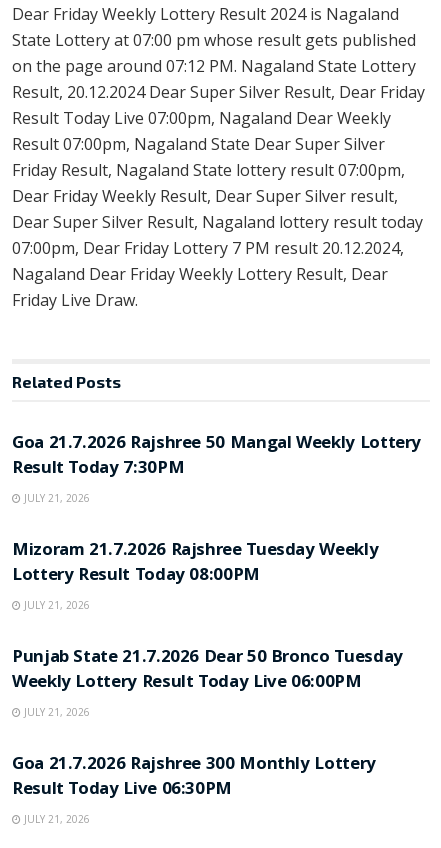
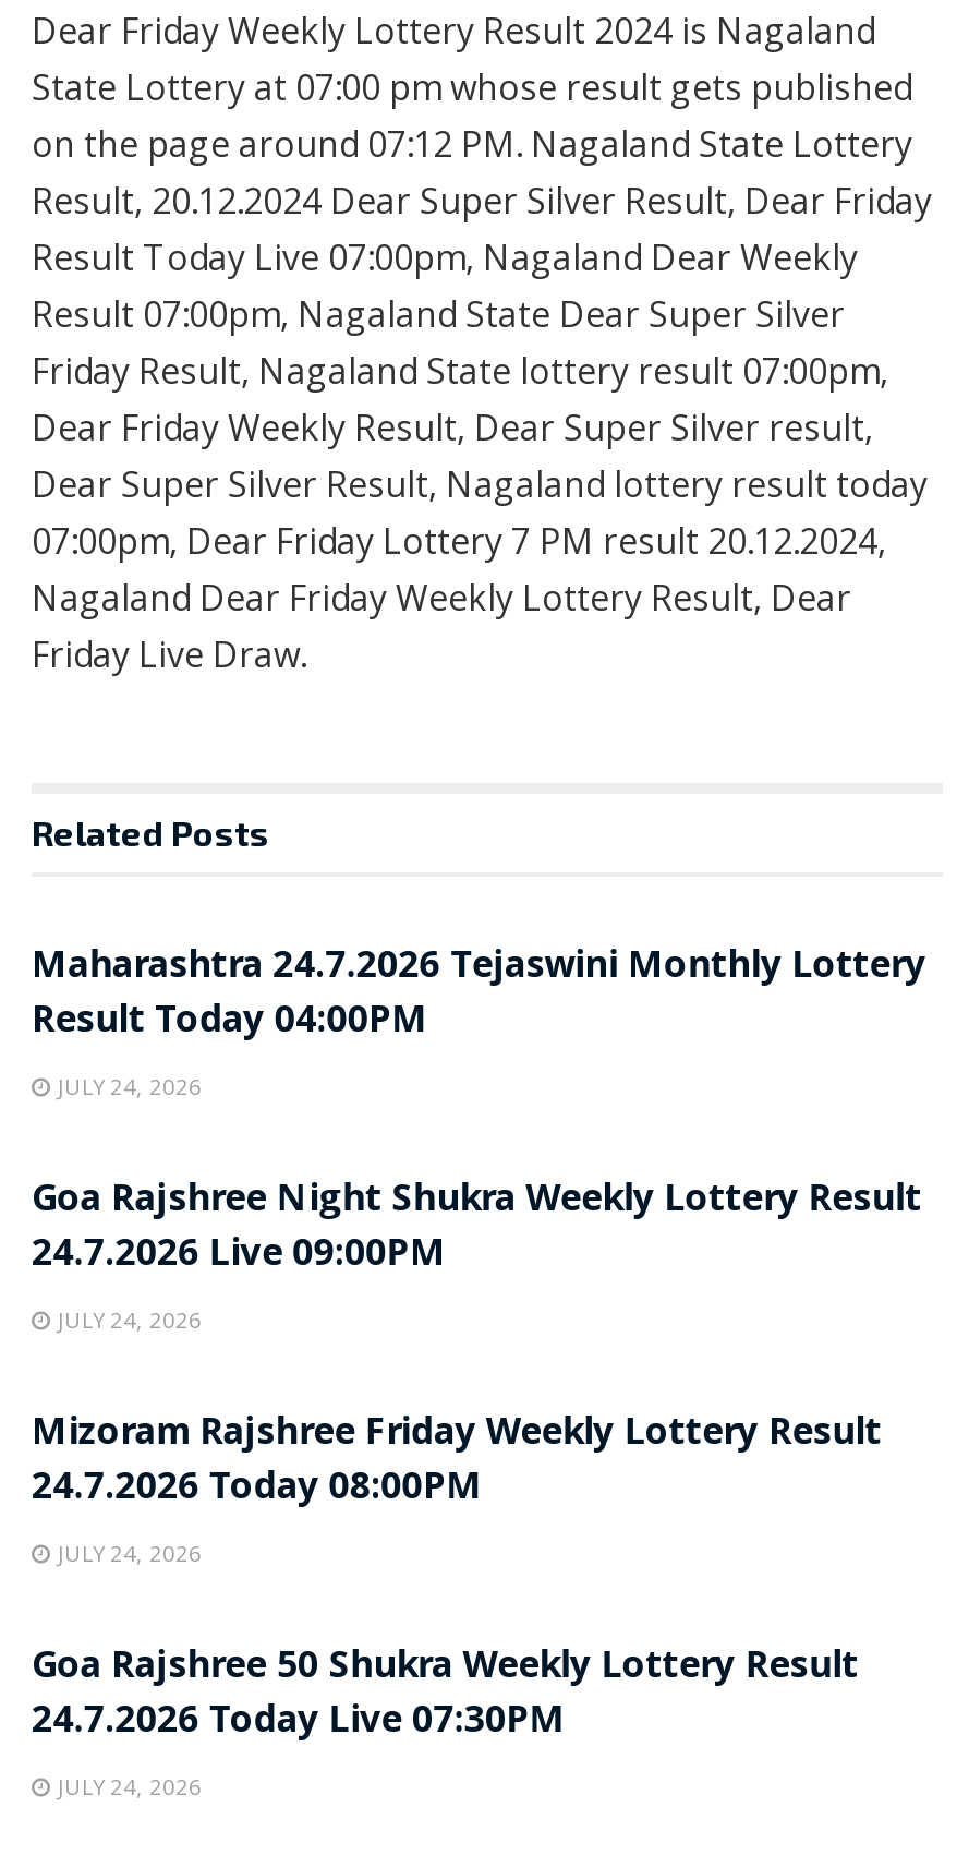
- Goa 21.7.2026 Rajshree 50 Mangal Weekly Lottery
- Result Today 7:30PM
- JULY 21, 2026
+ Maharashtra 24.7.2026 Tejaswini Monthly Lottery
+ Result Today 04:00PM
+ JULY 24, 2026

- Mizoram 21.7.2026 Rajshree Tuesday Weekly
- Lottery Result Today 08:00PM
- JULY 21, 2026
+ Goa Rajshree Night Shukra Weekly Lottery Result
+ 24.7.2026 Live 09:00PM
+ JULY 24, 2026

- Punjab State 21.7.2026 Dear 50 Bronco Tuesday
- Weekly Lottery Result Today Live 06:00PM
- JULY 21, 2026
+ Mizoram Rajshree Friday Weekly Lottery Result
+ 24.7.2026 Today 08:00PM
+ JULY 24, 2026

- Goa 21.7.2026 Rajshree 300 Monthly Lottery
- Result Today Live 06:30PM
- JULY 21, 2026
+ Goa Rajshree 50 Shukra Weekly Lottery Result
+ 24.7.2026 Today Live 07:30PM
+ JULY 24, 2026
